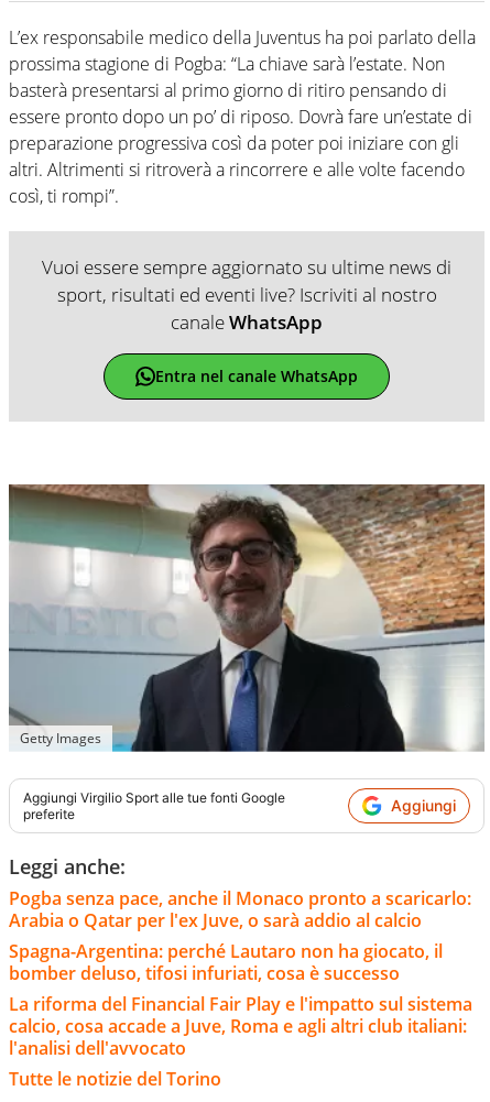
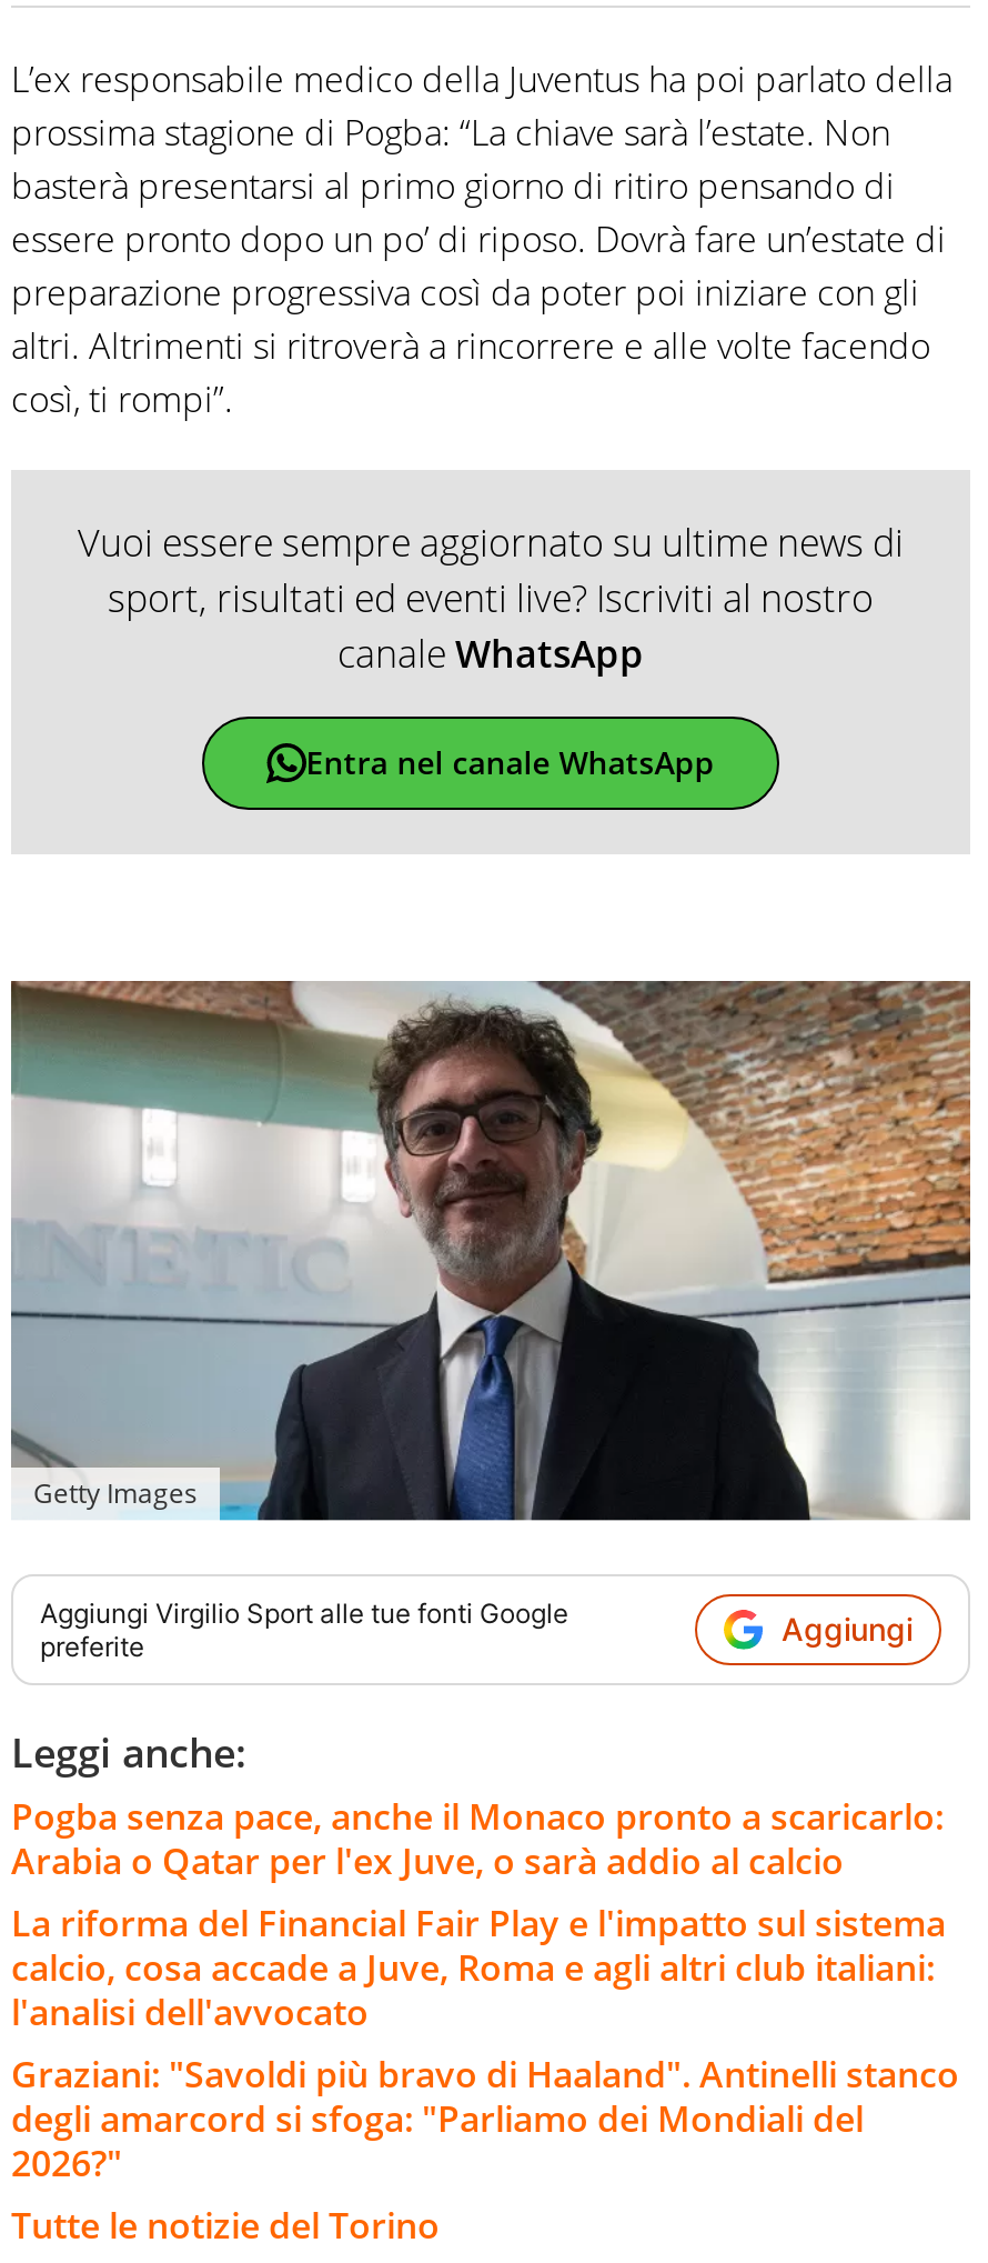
- Spagna-Argentina: perché Lautaro non ha giocato, il
- bomber deluso, tifosi infuriati, cosa è successo

moved up: La riforma del Financial Fair Play e l'impatto sul sistema | calcio, cosa accade a Juve, Roma e agli altri club italiani: | l'analisi dell'avvocato

+ Graziani: "Savoldi più bravo di Haaland". Antinelli stanco
+ degli amarcord si sfoga: "Parliamo dei Mondiali del
+ 2026?"
